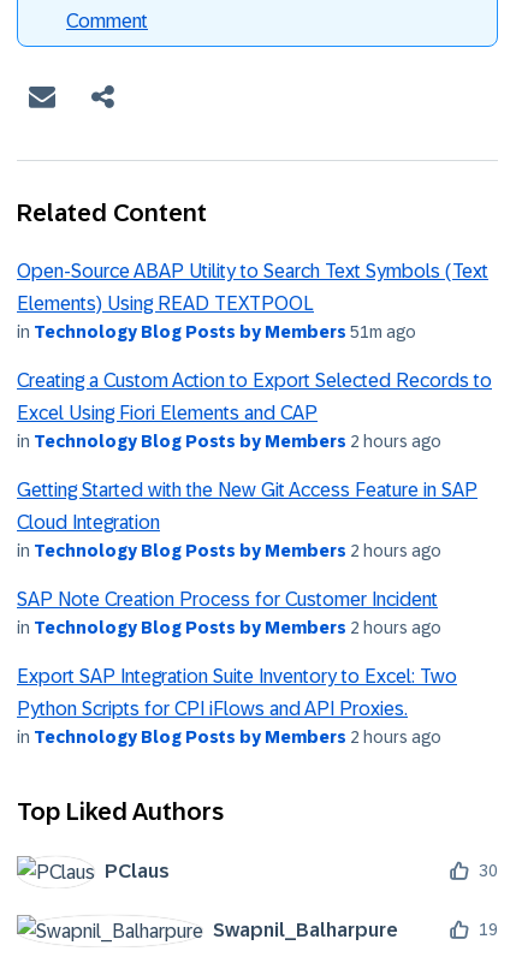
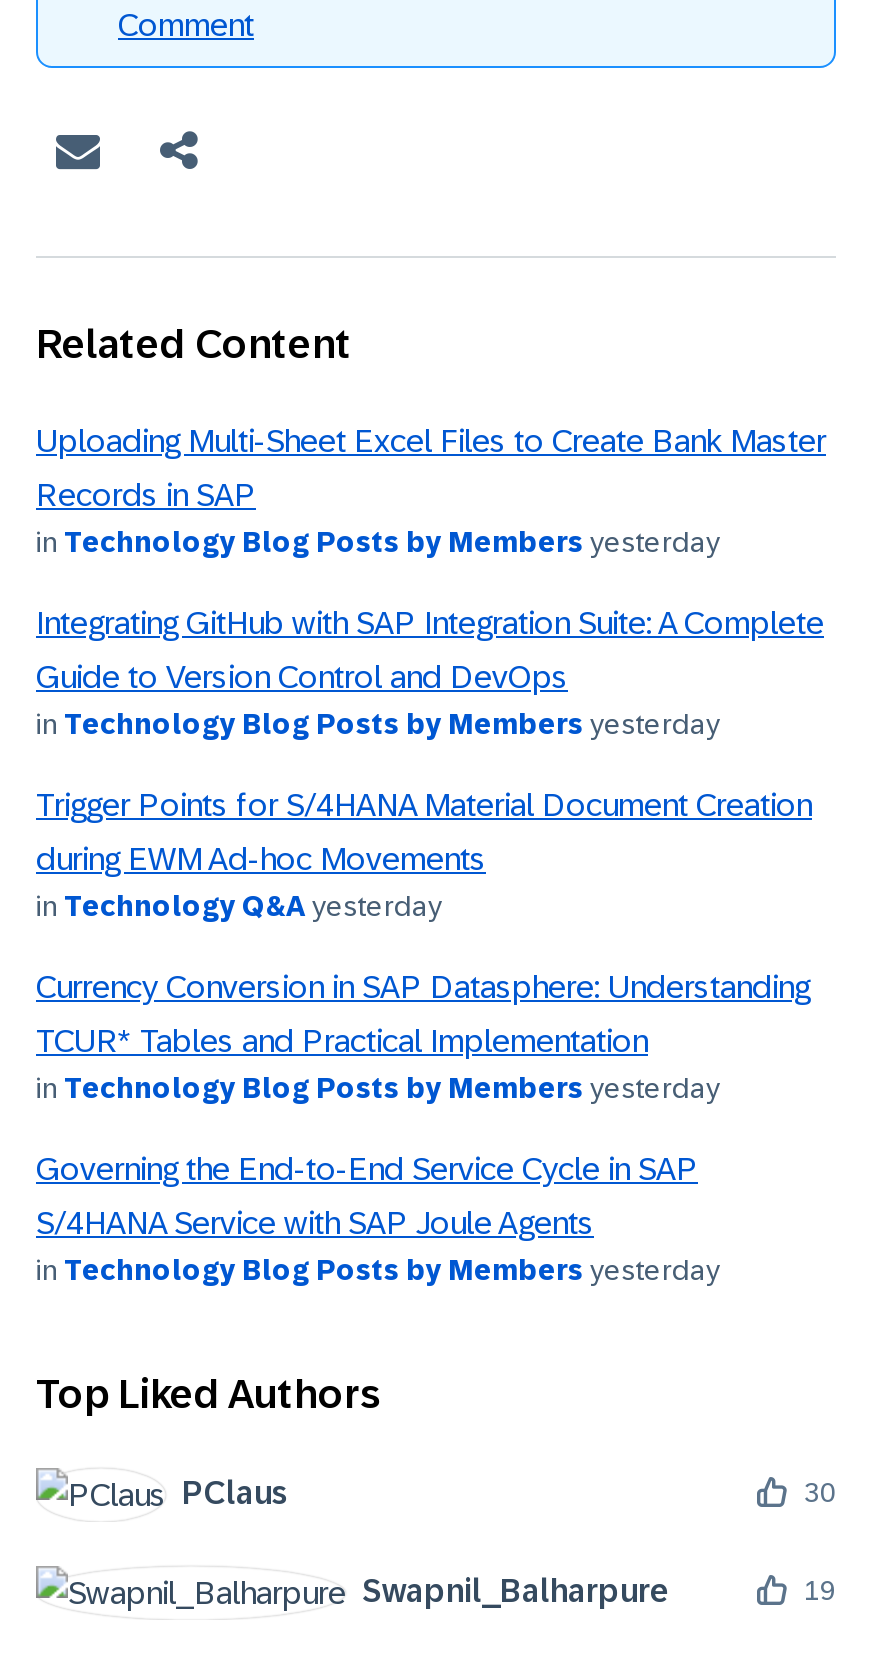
- Open-Source ABAP Utility to Search Text Symbols (Text
- Elements) Using READ TEXTPOOL
- in Technology Blog Posts by Members 51m ago
- Creating a Custom Action to Export Selected Records to
- Excel Using Fiori Elements and CAP
- in Technology Blog Posts by Members 2 hours ago
- Getting Started with the New Git Access Feature in SAP
- Cloud Integration
- in Technology Blog Posts by Members 2 hours ago
- SAP Note Creation Process for Customer Incident
- in Technology Blog Posts by Members 2 hours ago
- Export SAP Integration Suite Inventory to Excel: Two
- Python Scripts for CPI iFlows and API Proxies.
- in Technology Blog Posts by Members 2 hours ago
+ Uploading Multi-Sheet Excel Files to Create Bank Master
+ Records in SAP
+ in Technology Blog Posts by Members yesterday
+ Integrating GitHub with SAP Integration Suite: A Complete
+ Guide to Version Control and DevOps
+ in Technology Blog Posts by Members yesterday
+ Trigger Points for S/4HANA Material Document Creation
+ during EWM Ad-hoc Movements
+ in Technology Q&A yesterday
+ Currency Conversion in SAP Datasphere: Understanding
+ TCUR* Tables and Practical Implementation
+ in Technology Blog Posts by Members yesterday
+ Governing the End-to-End Service Cycle in SAP
+ S/4HANA Service with SAP Joule Agents
+ in Technology Blog Posts by Members yesterday
